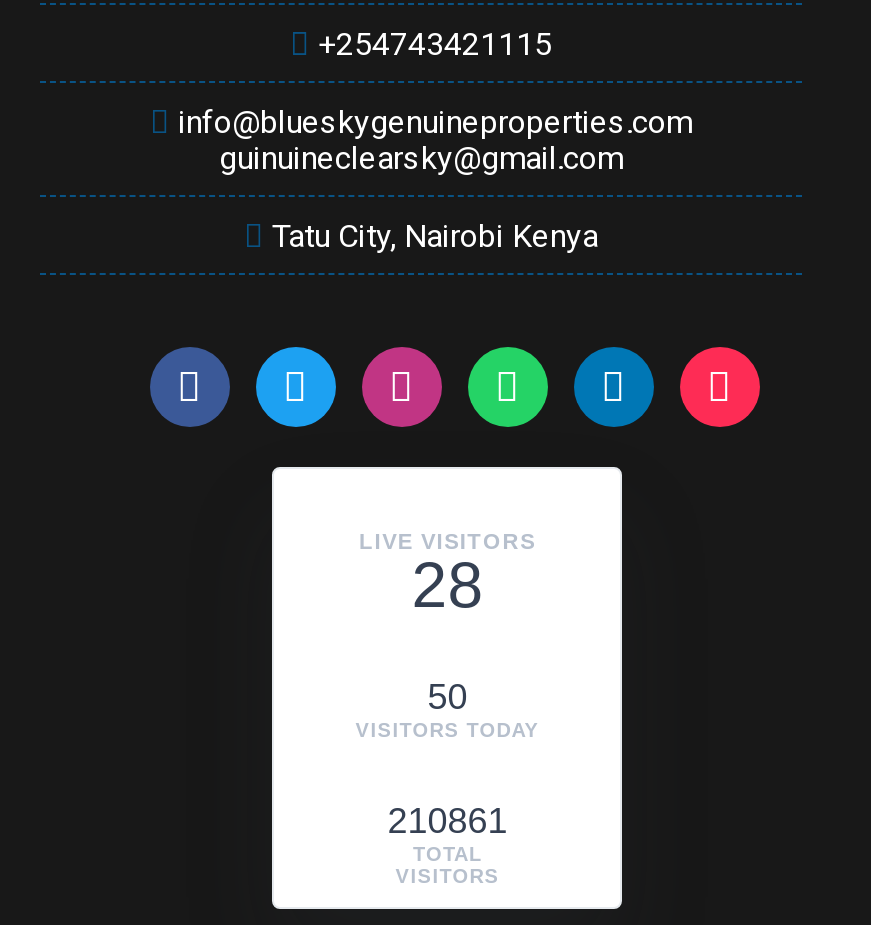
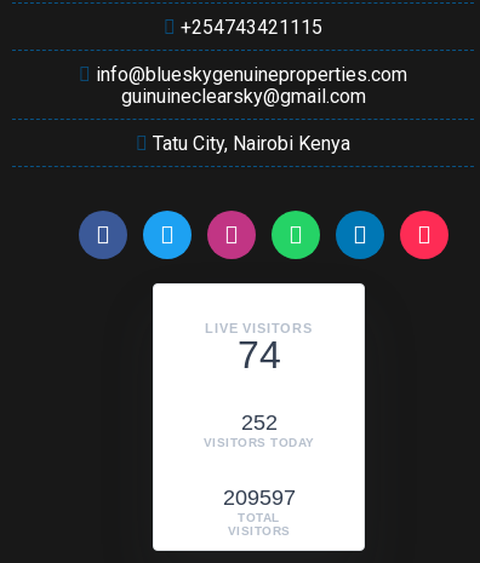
- 28
+ 74

- 50
+ 252

- 210861
+ 209597
